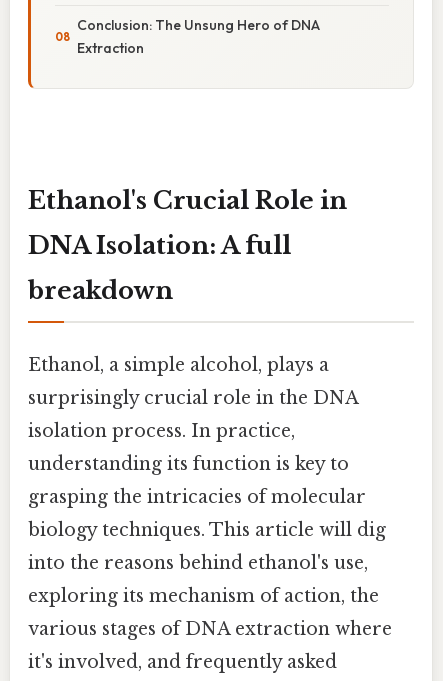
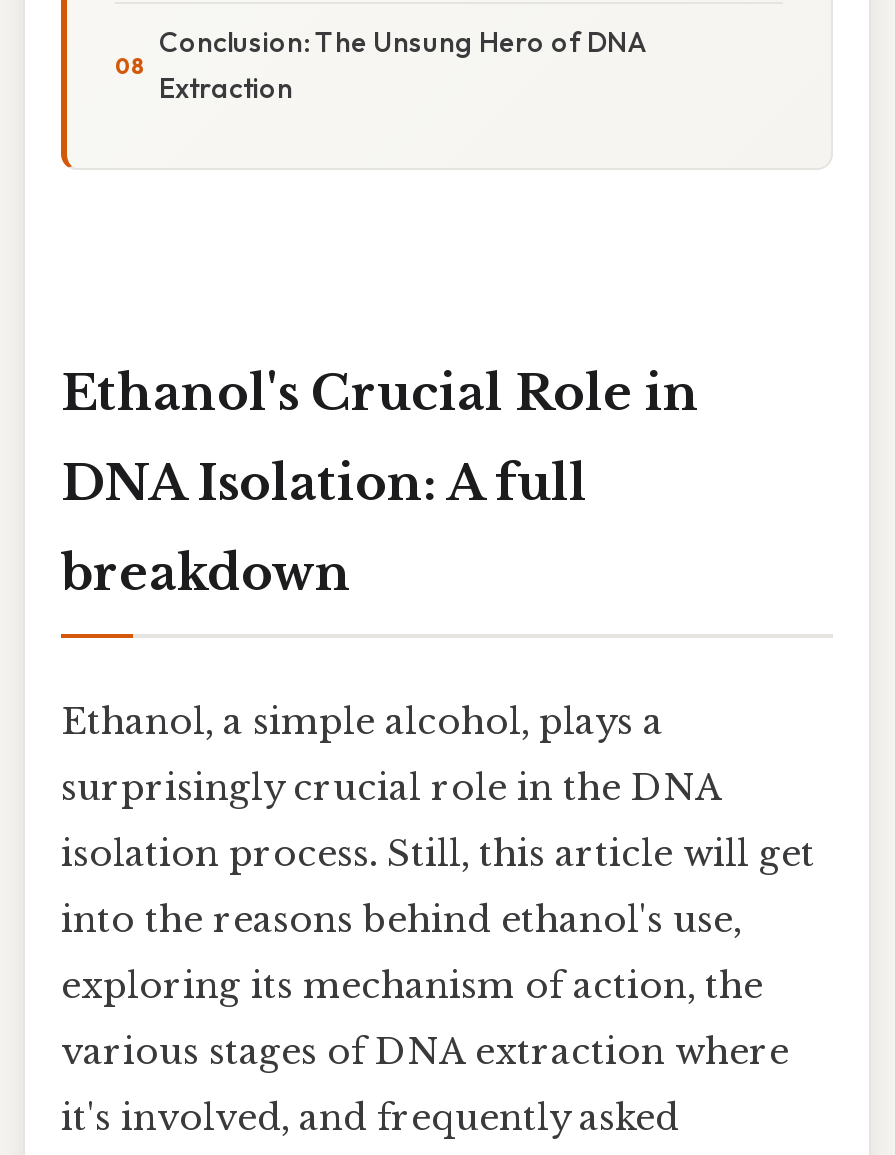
- isolation process. In practice,
- understanding its function is key to
- grasping the intricacies of molecular
- biology techniques. This article will dig
+ isolation process. Still, this article will get
